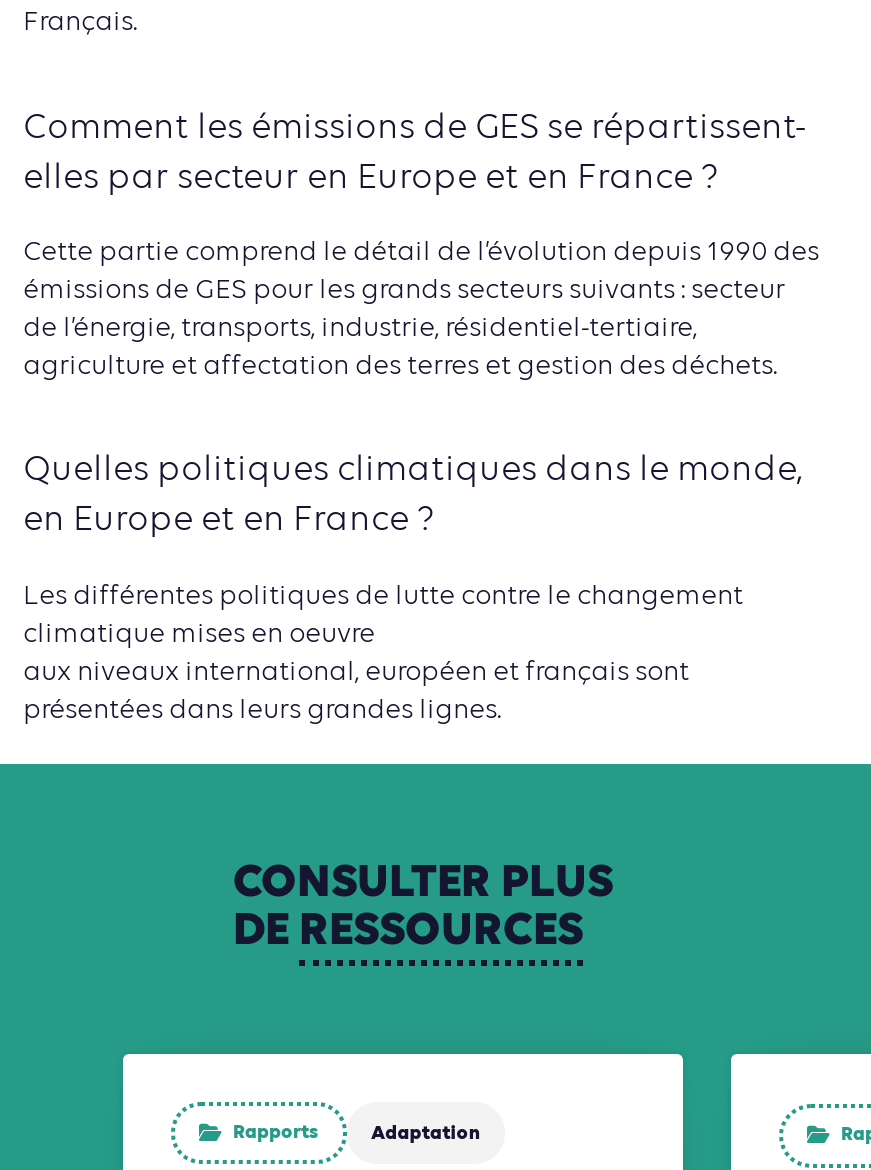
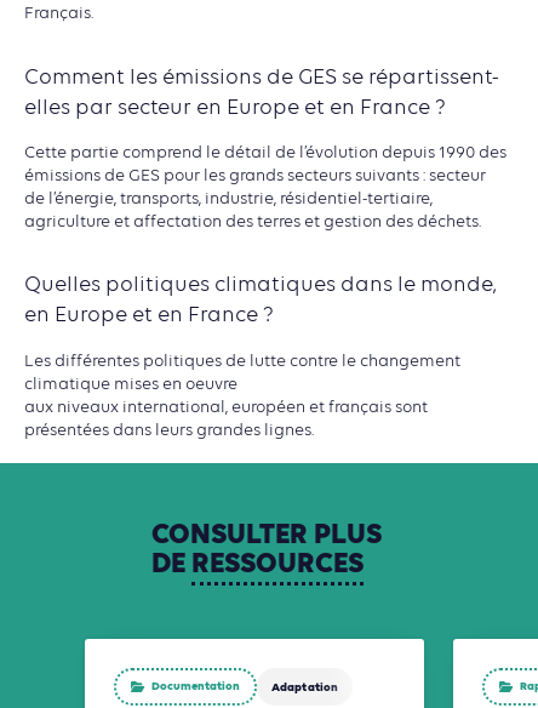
- Rapports
+ Documentation
